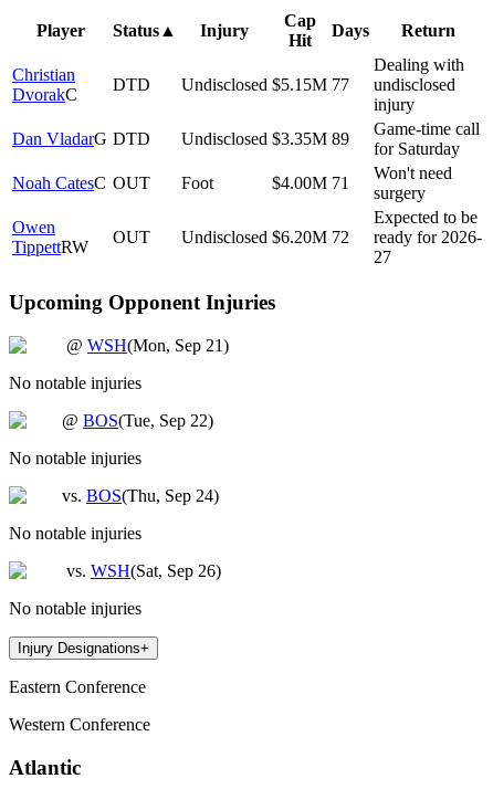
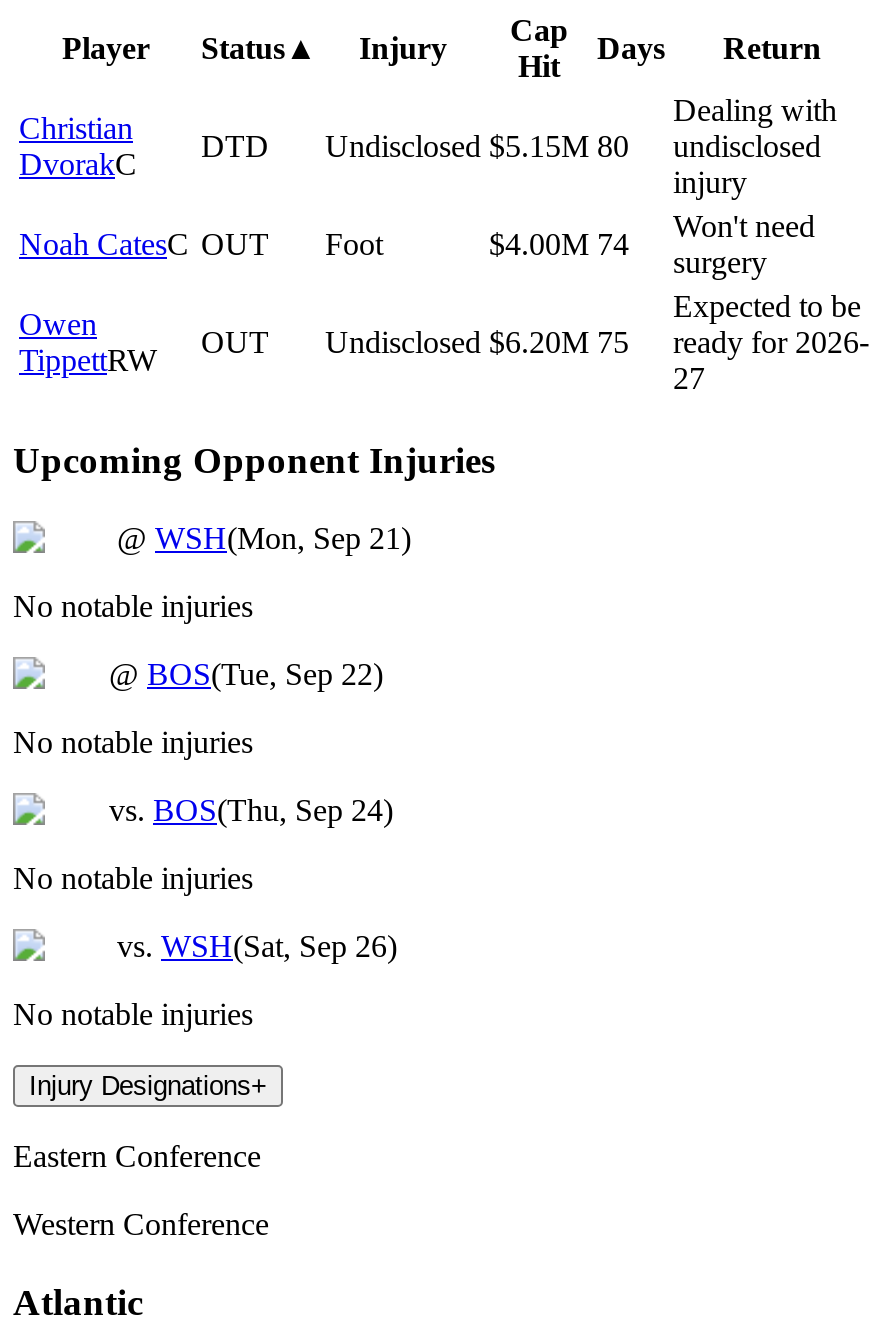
- Undisclosed $5.15M 77
+ Undisclosed $5.15M 80

- Game-time call
- for Saturday

- Dan VladarG DTD
- Undisclosed $3.35M 89

- $4.00M 71
+ $4.00M 74

- Undisclosed $6.20M 72
+ Undisclosed $6.20M 75
